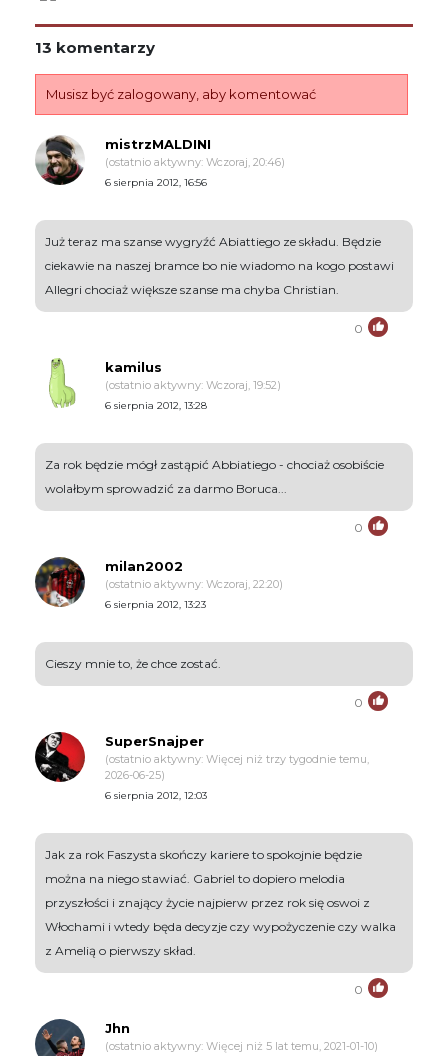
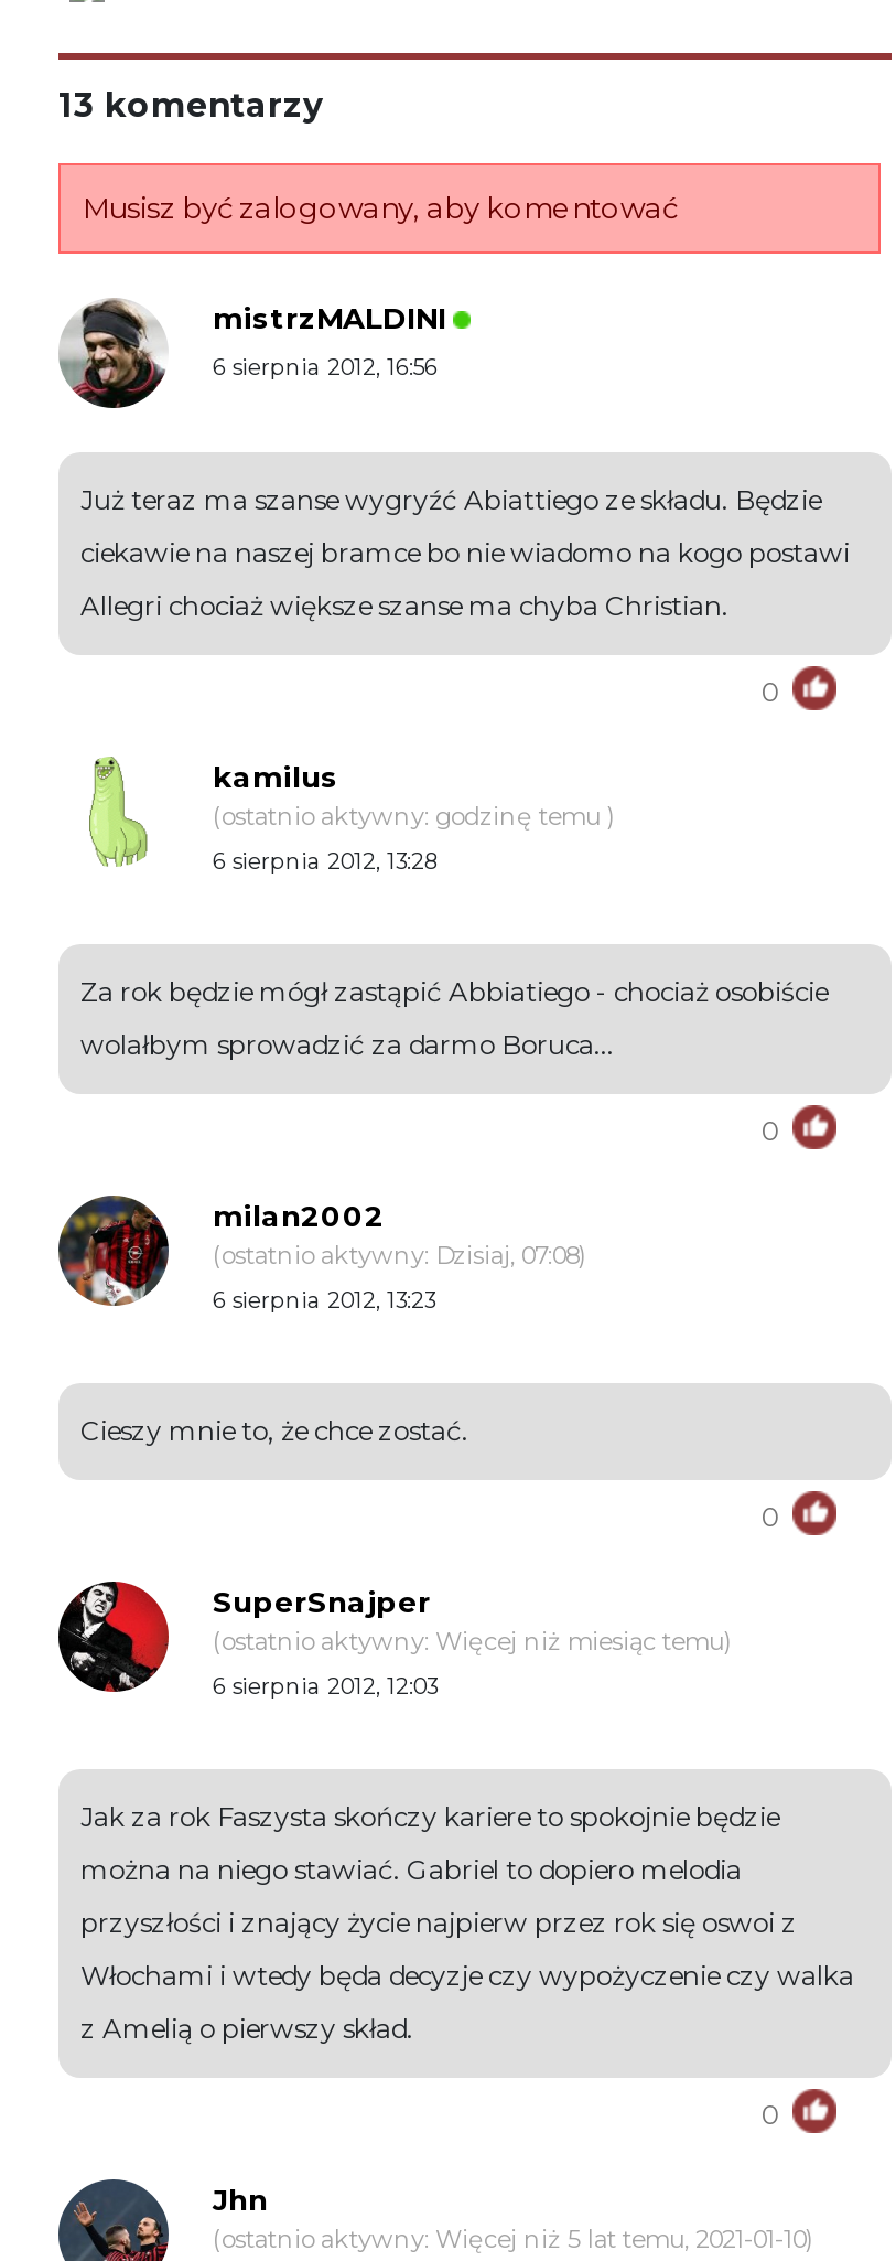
- (ostatnio aktywny: Wczoraj, 20:46)

- (ostatnio aktywny: Wczoraj, 19:52)
+ (ostatnio aktywny: godzinę temu )

- (ostatnio aktywny: Wczoraj, 22:20)
+ (ostatnio aktywny: Dzisiaj, 07:08)

- (ostatnio aktywny: Więcej niż trzy tygodnie temu,
- 2026-06-25)
+ (ostatnio aktywny: Więcej niż miesiąc temu)
